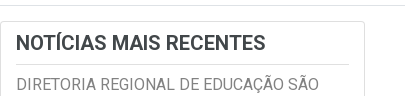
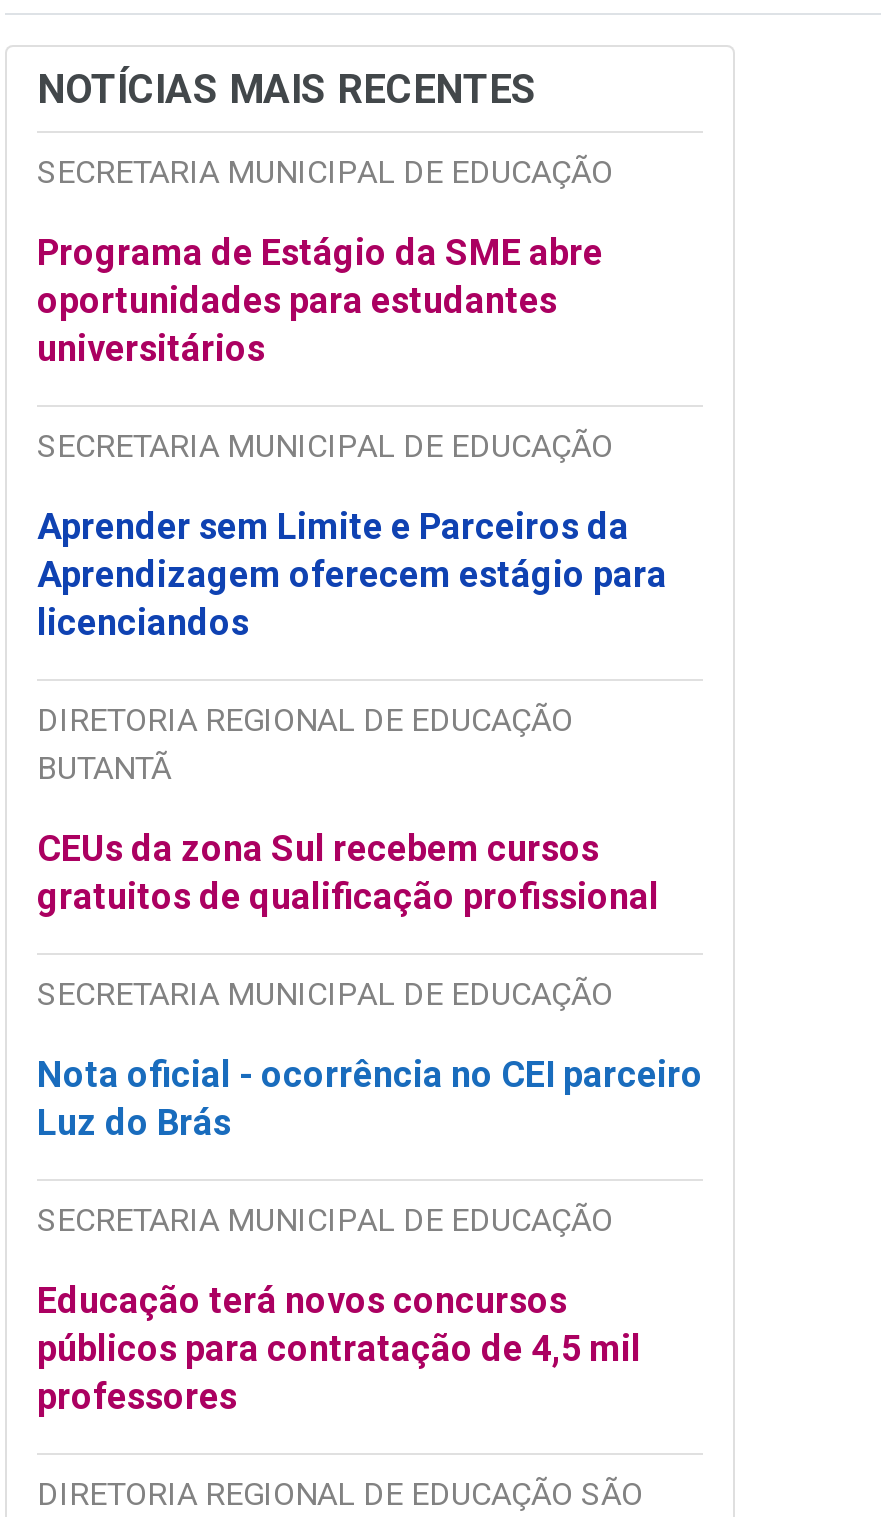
+ SECRETARIA MUNICIPAL DE EDUCAÇÃO
+ Programa de Estágio da SME abre
+ oportunidades para estudantes
+ universitários
+ SECRETARIA MUNICIPAL DE EDUCAÇÃO
+ Aprender sem Limite e Parceiros da
+ Aprendizagem oferecem estágio para
+ licenciandos
+ DIRETORIA REGIONAL DE EDUCAÇÃO
+ BUTANTÃ
+ CEUs da zona Sul recebem cursos
+ gratuitos de qualificação profissional
+ SECRETARIA MUNICIPAL DE EDUCAÇÃO
+ Nota oficial - ocorrência no CEI parceiro
+ Luz do Brás
+ SECRETARIA MUNICIPAL DE EDUCAÇÃO
+ Educação terá novos concursos
+ públicos para contratação de 4,5 mil
+ professores
